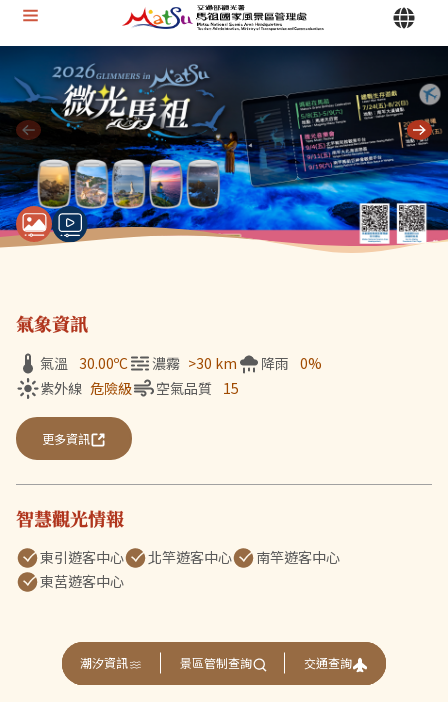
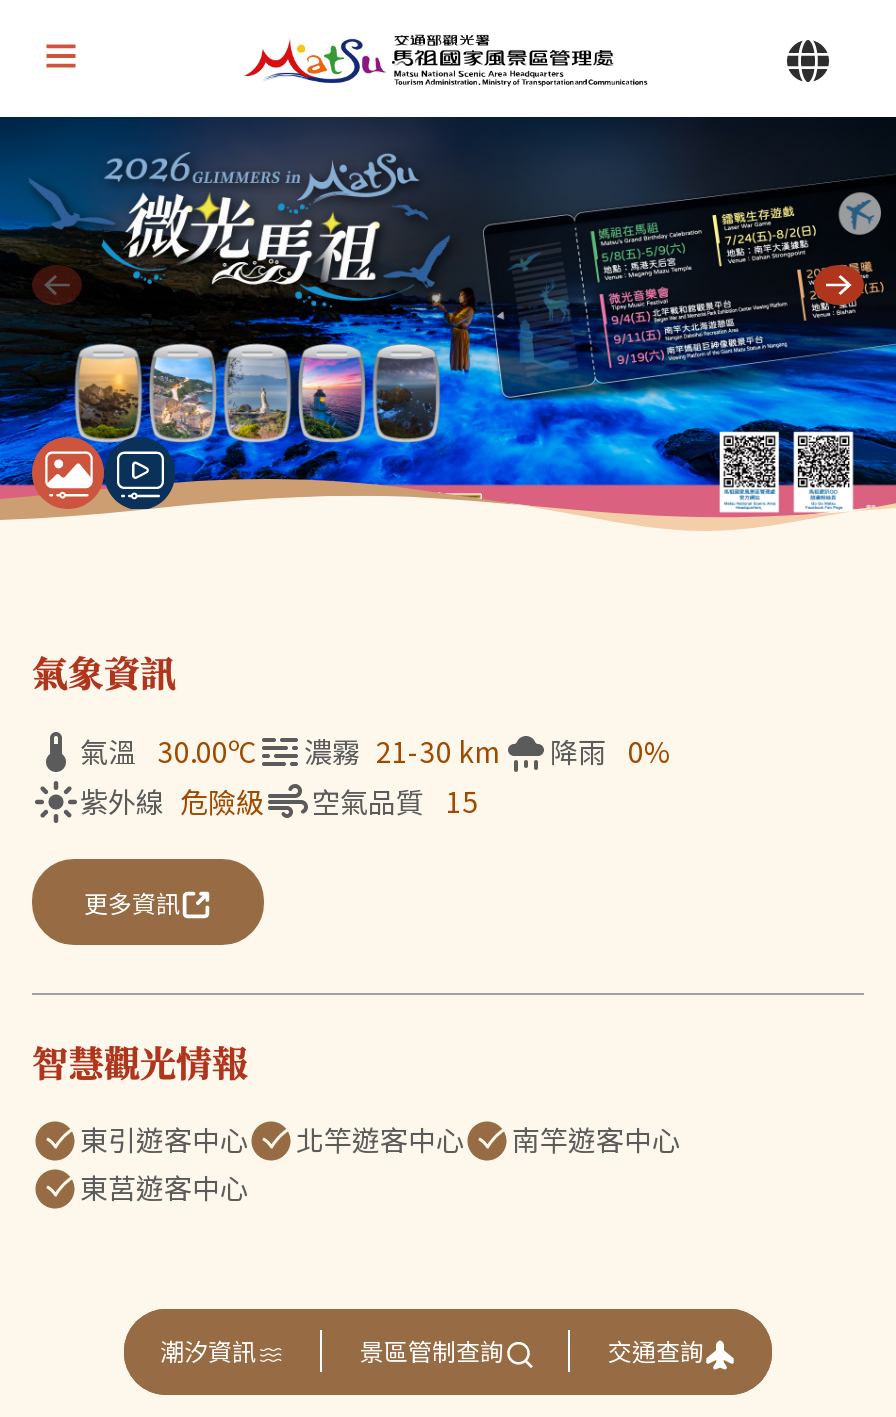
- 氣溫 30.00ºC 濃霧 >30 km 降雨 0%
+ 氣溫 30.00ºC 濃霧 21-30 km 降雨 0%
